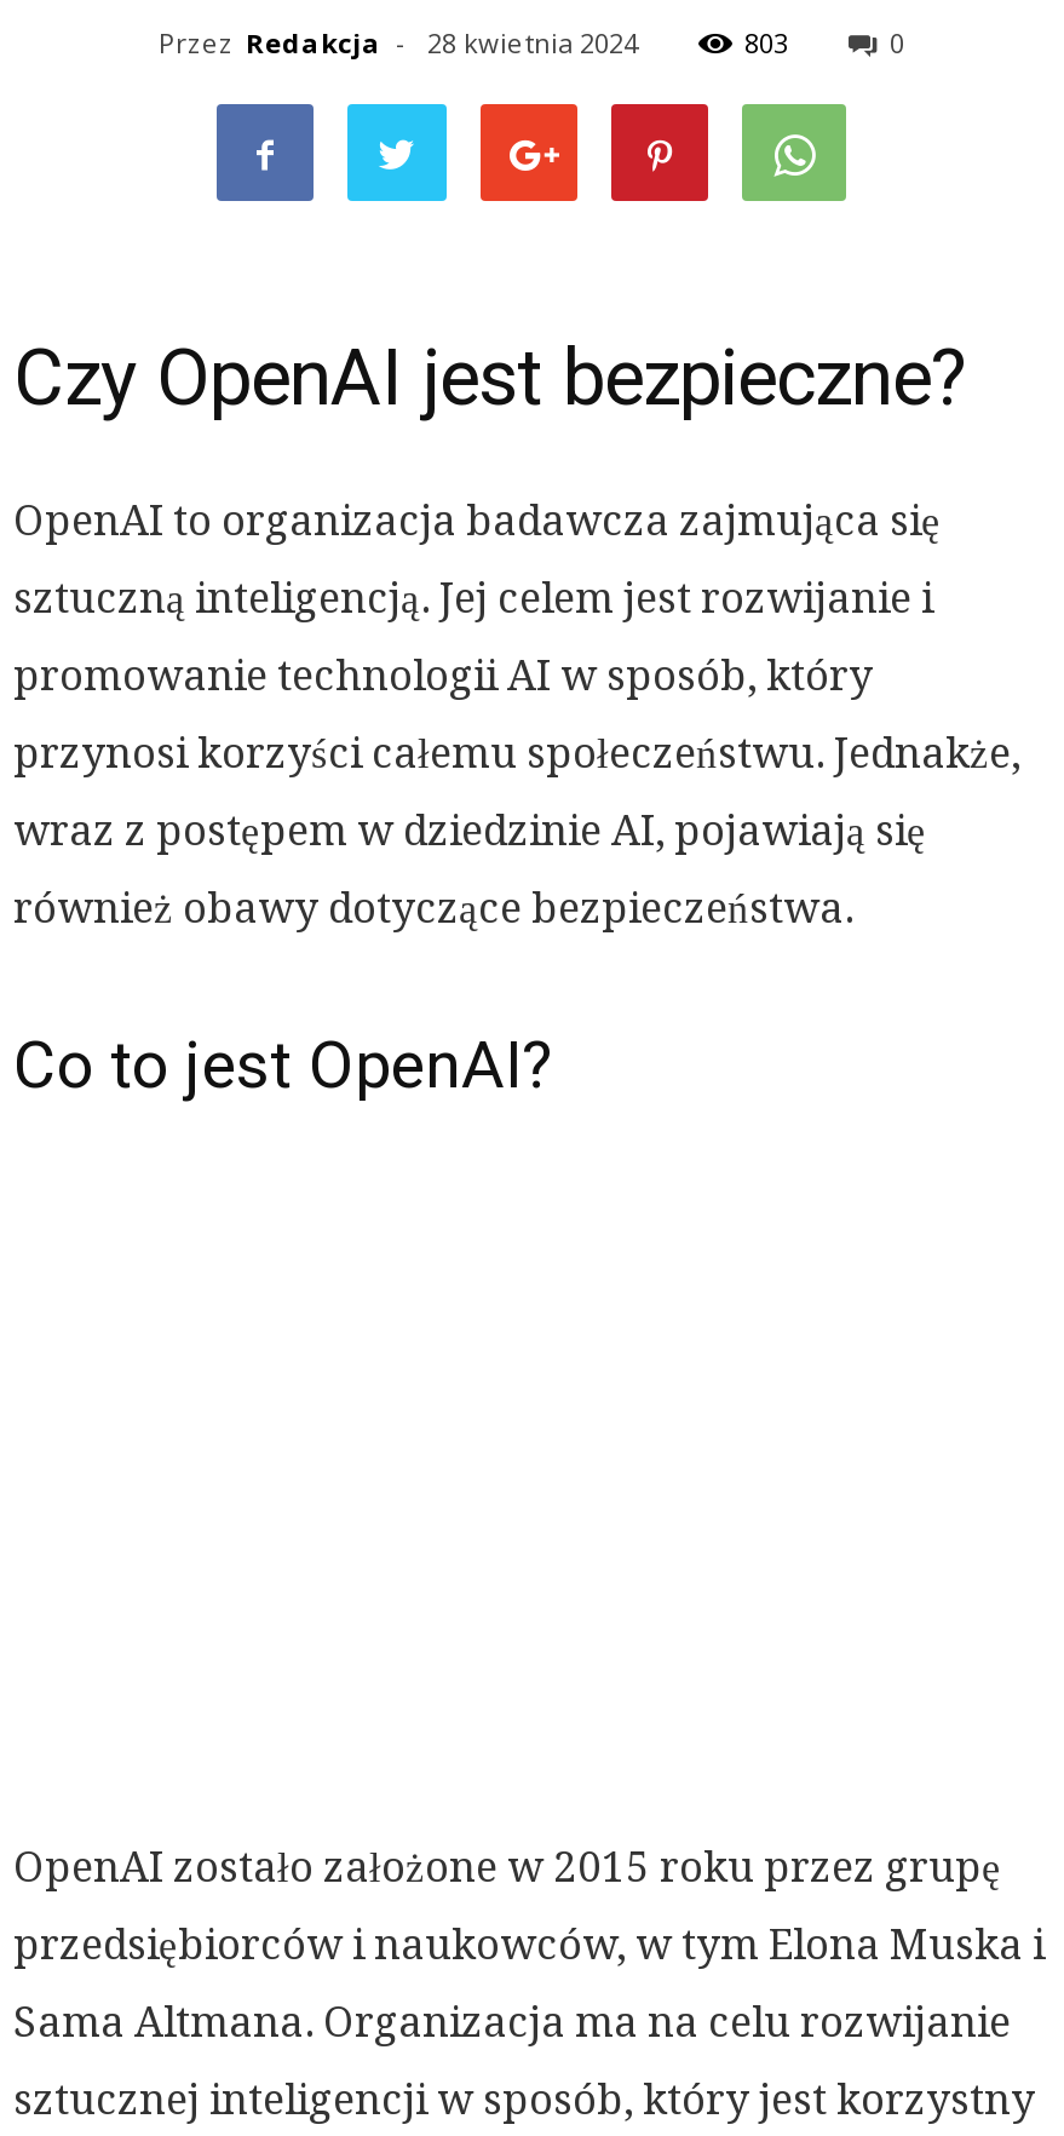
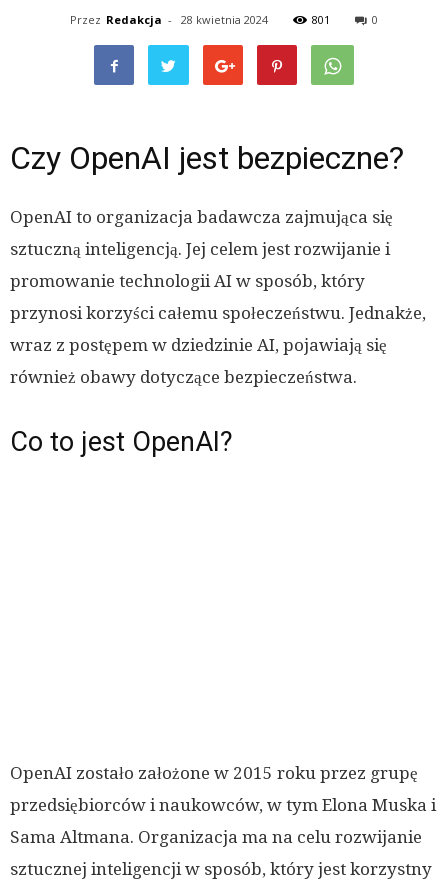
- 803
+ 801
